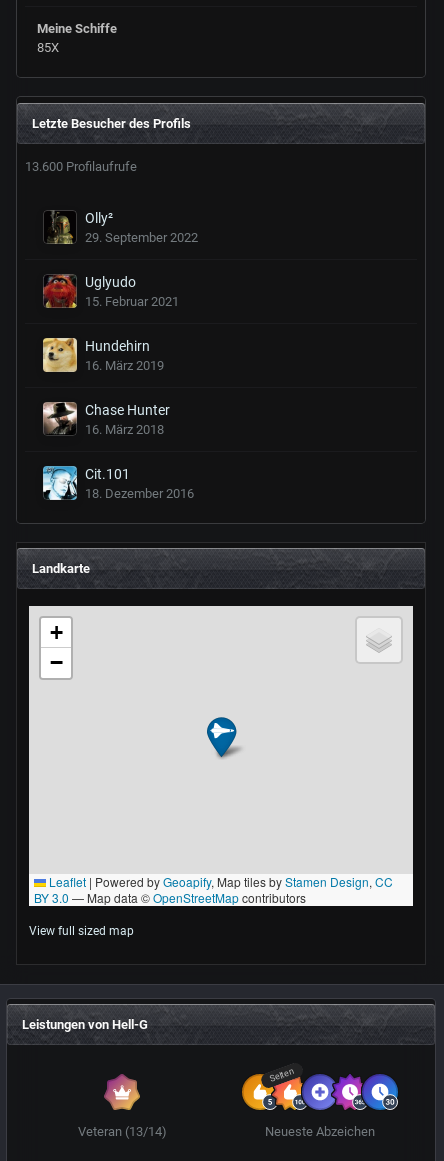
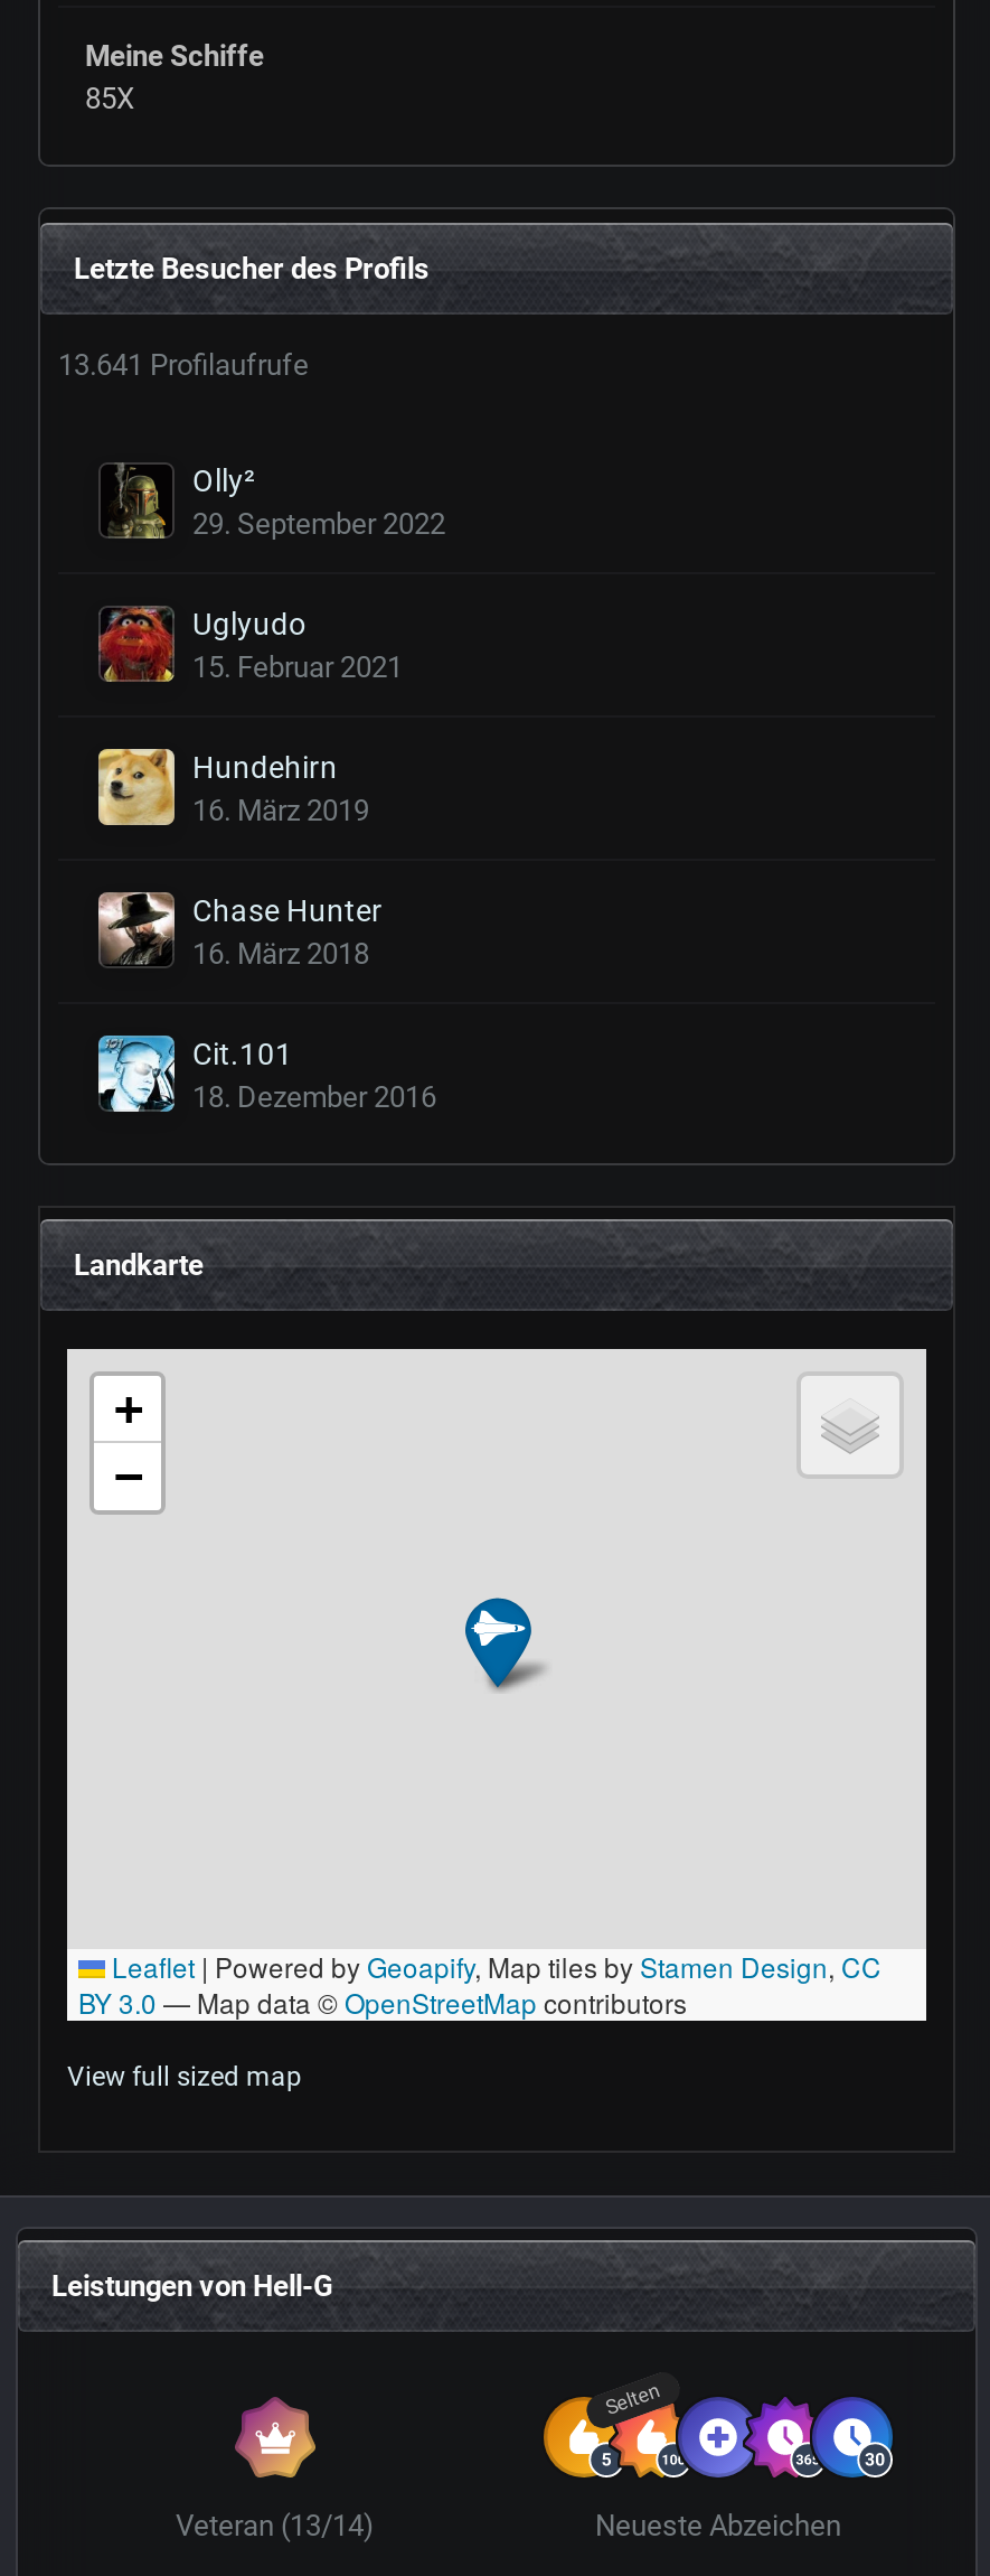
- 13.600 Profilaufrufe
+ 13.641 Profilaufrufe
